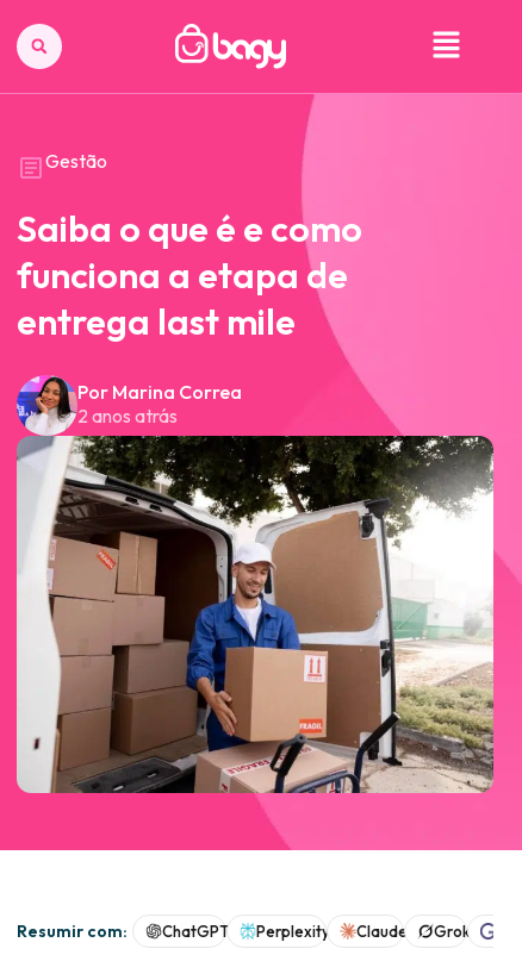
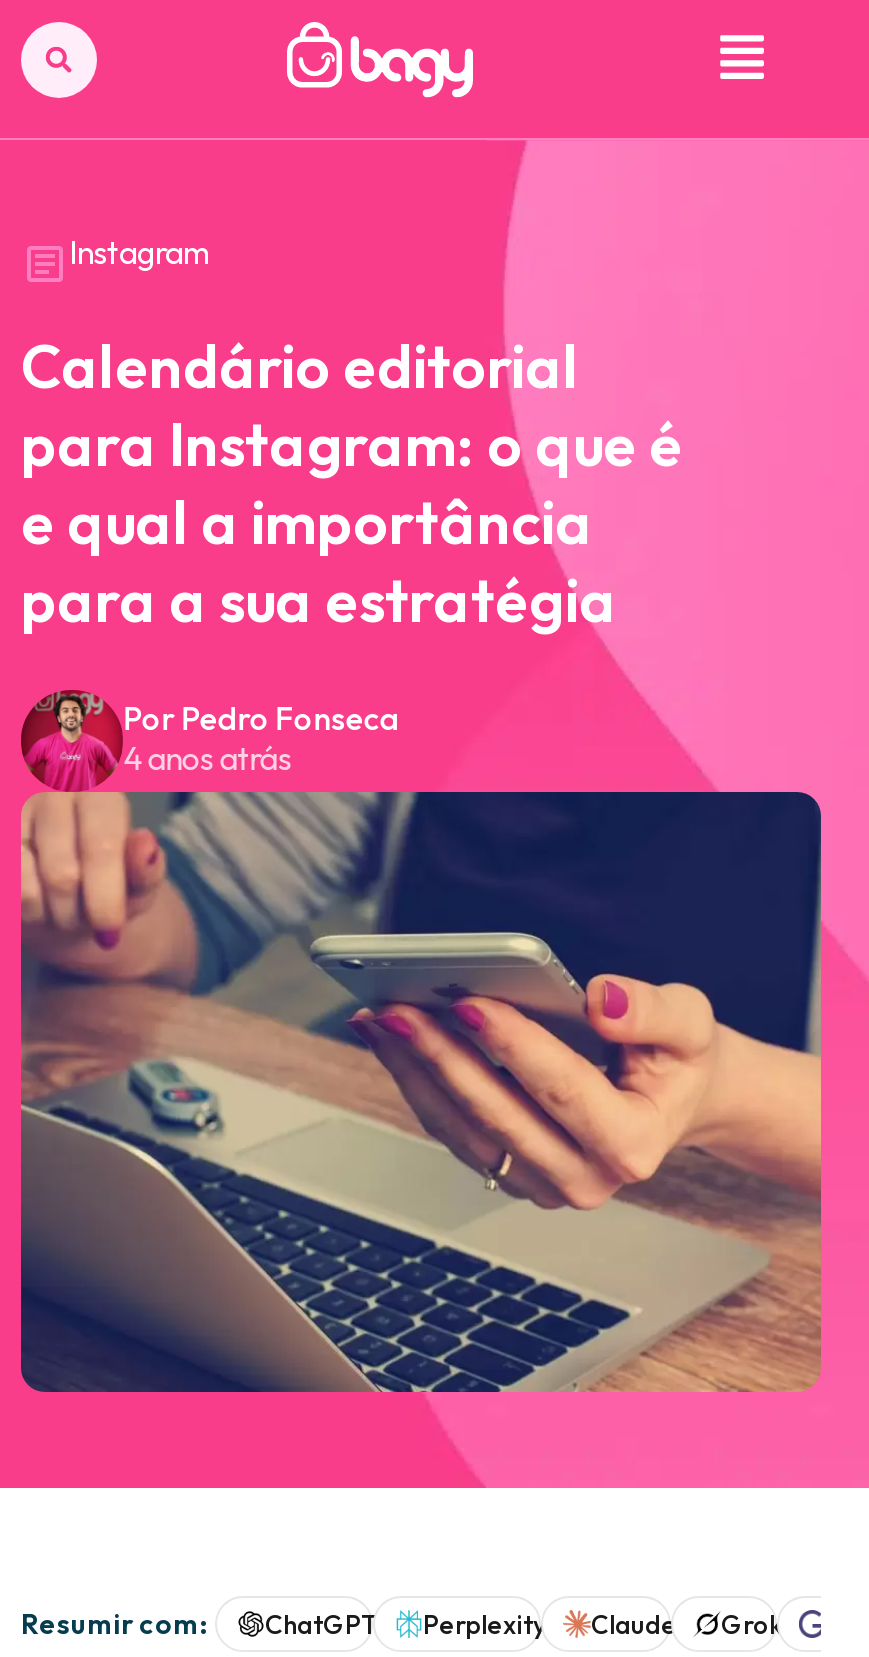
- Gestão
+ Instagram

- Saiba o que é e como
- funciona a etapa de
- entrega last mile
+ Calendário editorial
+ para Instagram: o que é
+ e qual a importância
+ para a sua estratégia

- [image]
- Por Marina Correa
- 2 anos atrás
+ [image]
+ Por Pedro Fonseca
+ 4 anos atrás
